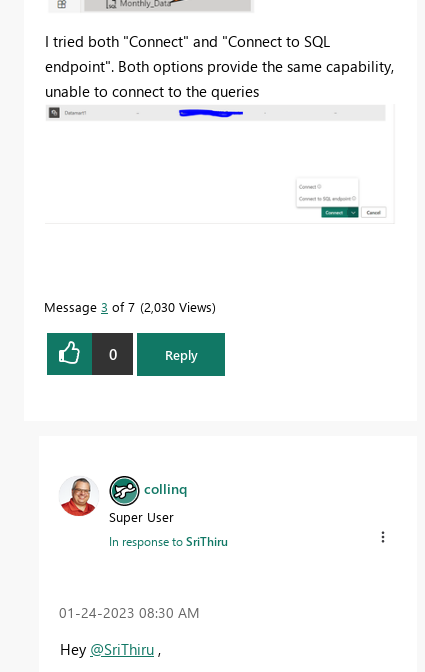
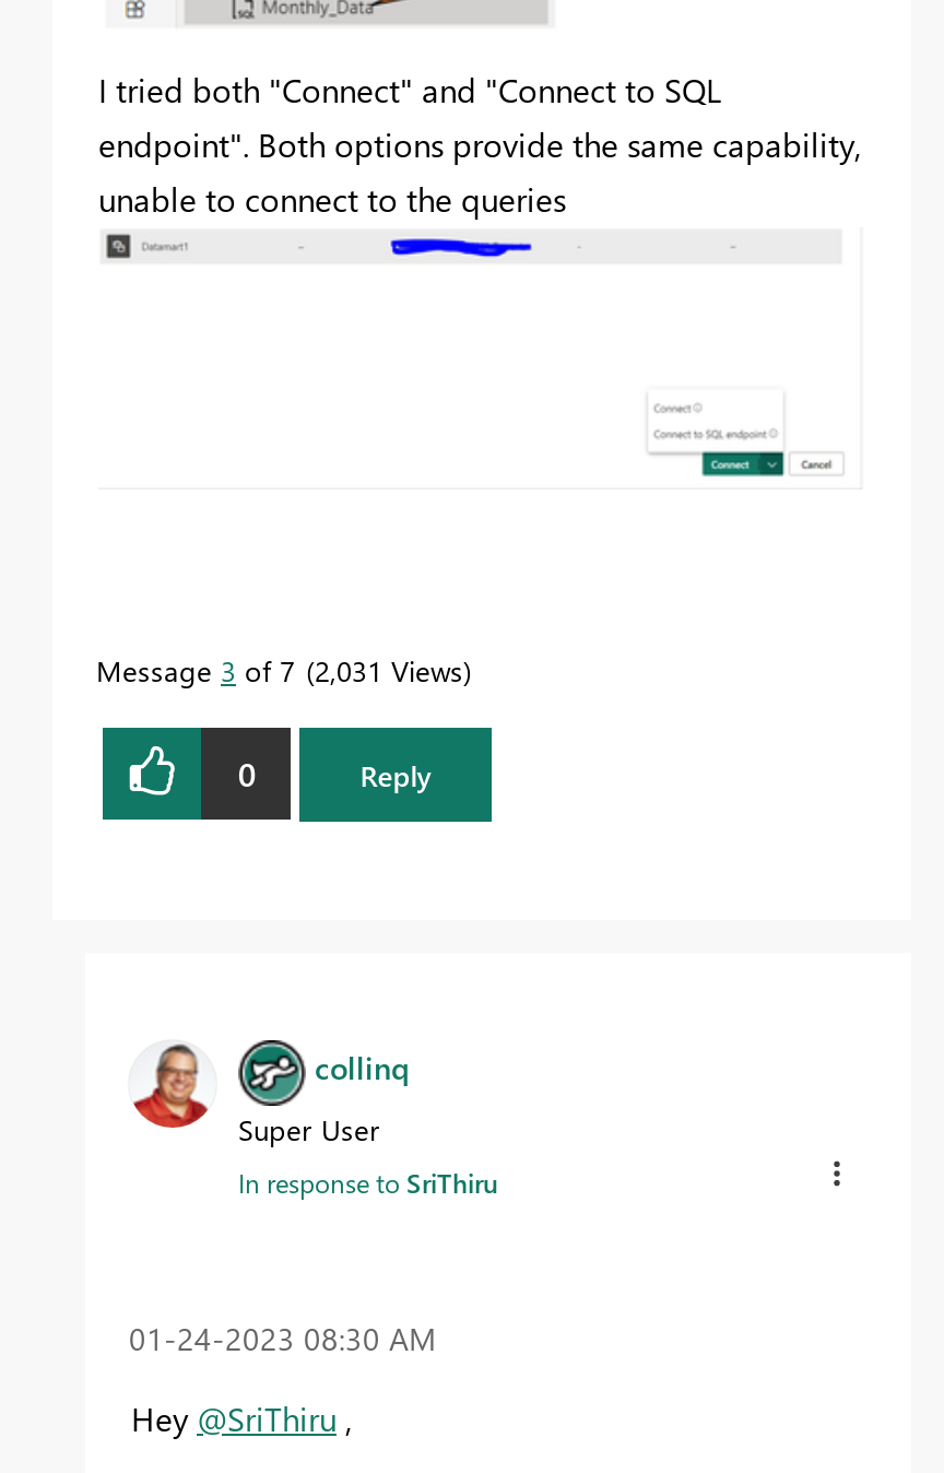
- Message 3 of 7 2,030 Views
+ Message 3 of 7 2,031 Views
